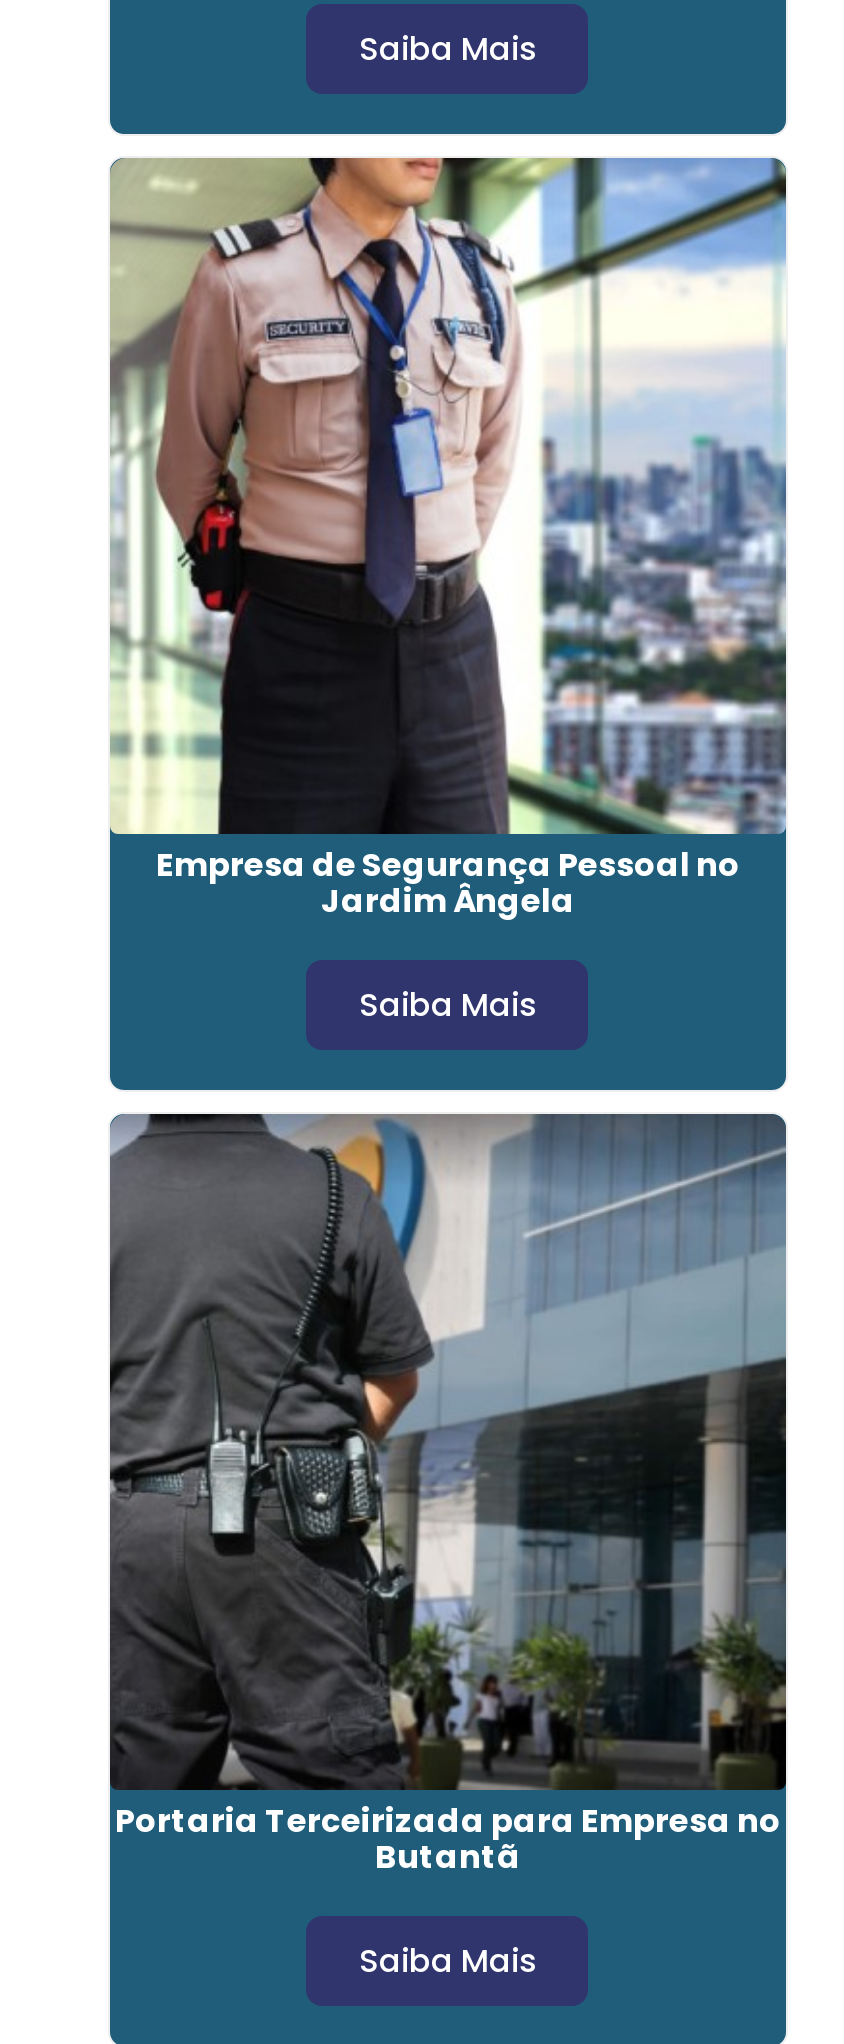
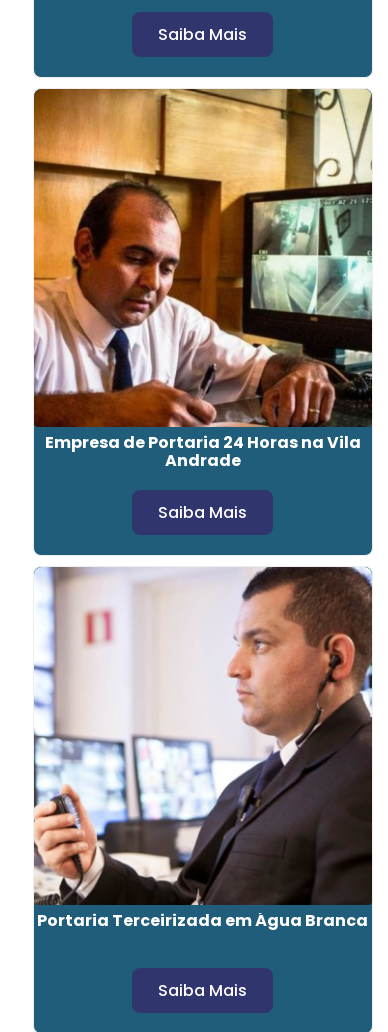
- [image]
- Empresa de Segurança Pessoal no
- Jardim Ângela
+ [image]
+ Empresa de Portaria 24 Horas na Vila
+ Andrade

- [image]
- Portaria Terceirizada para Empresa no
- Butantã
+ [image]
+ Portaria Terceirizada em Água Branca
